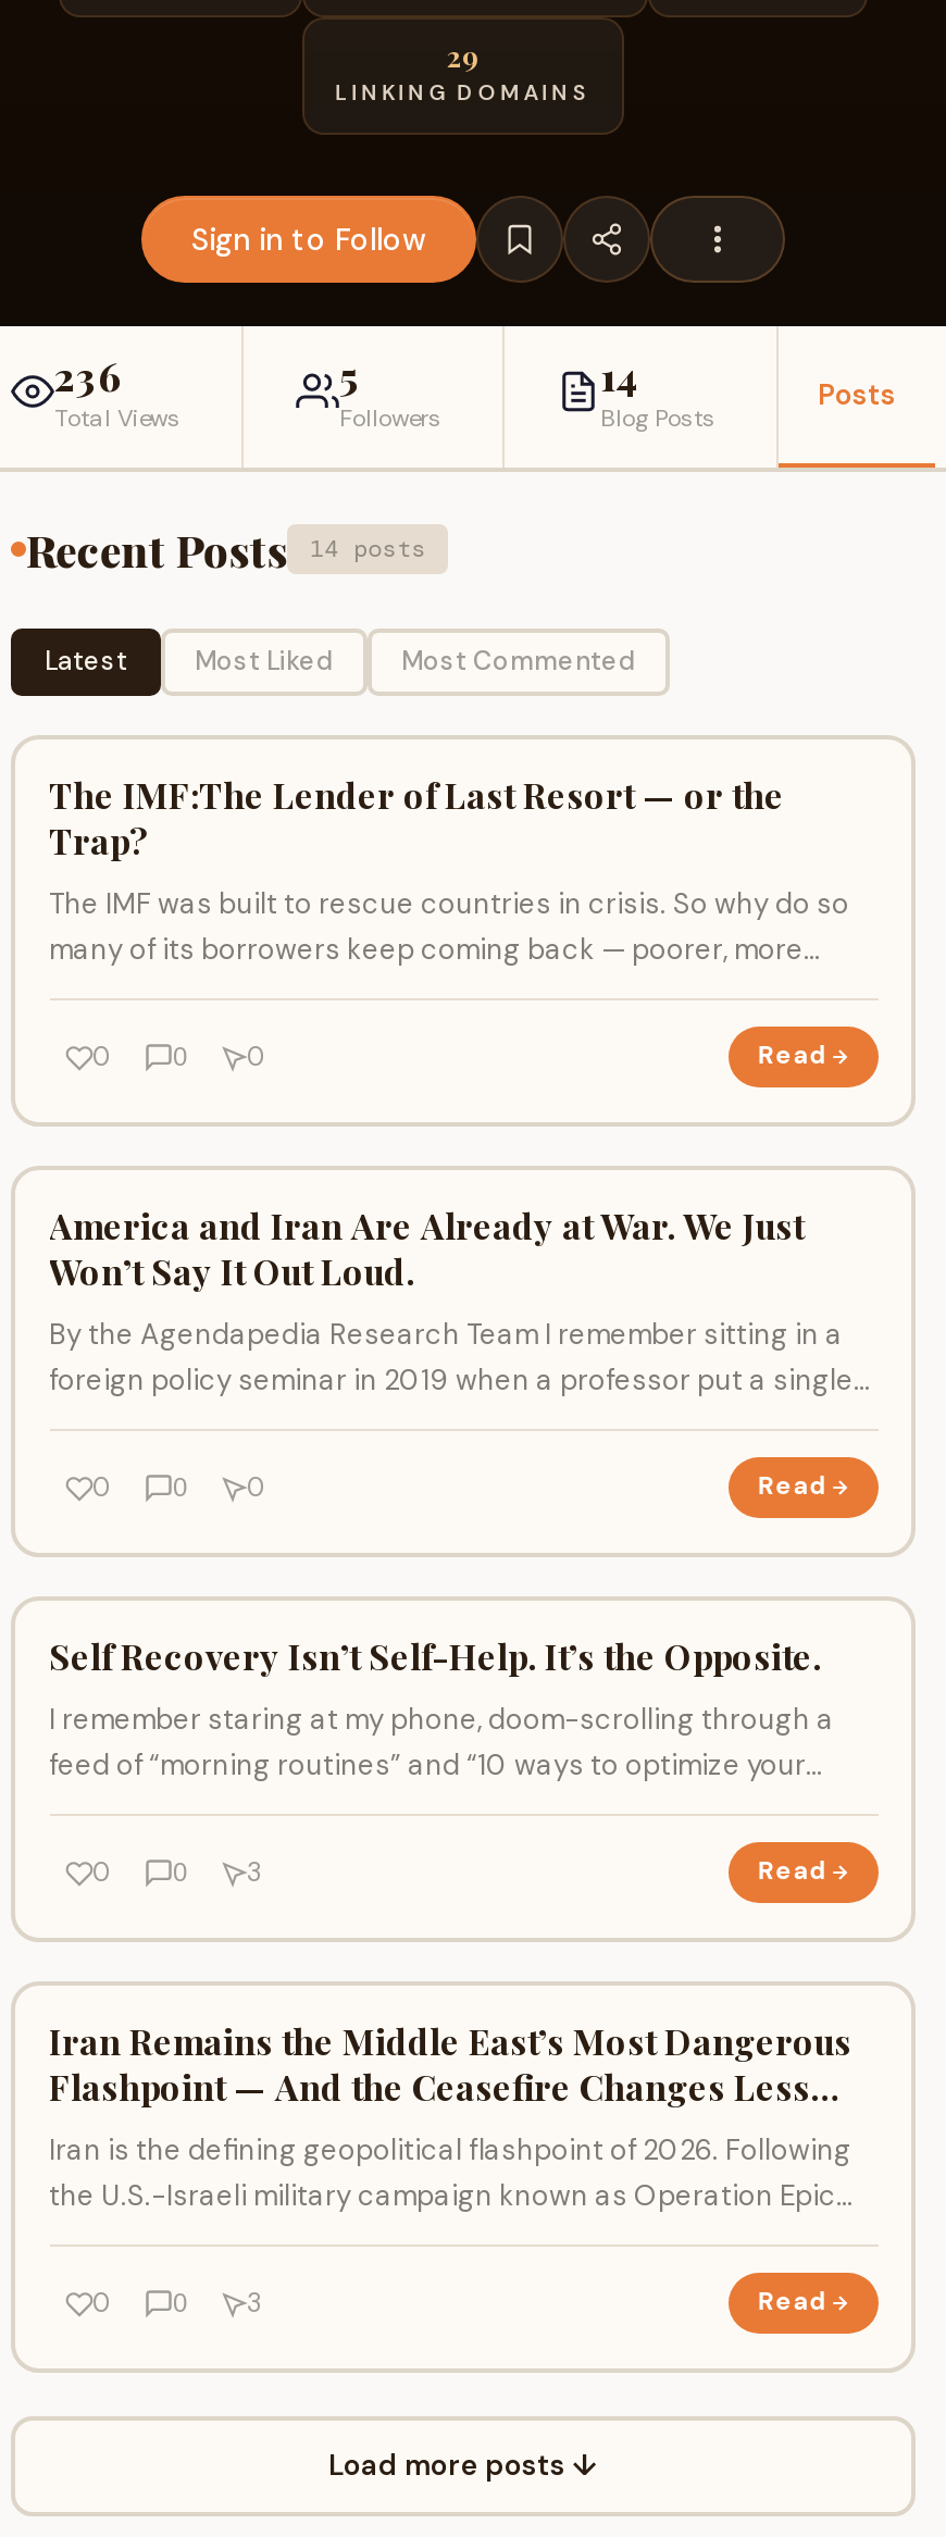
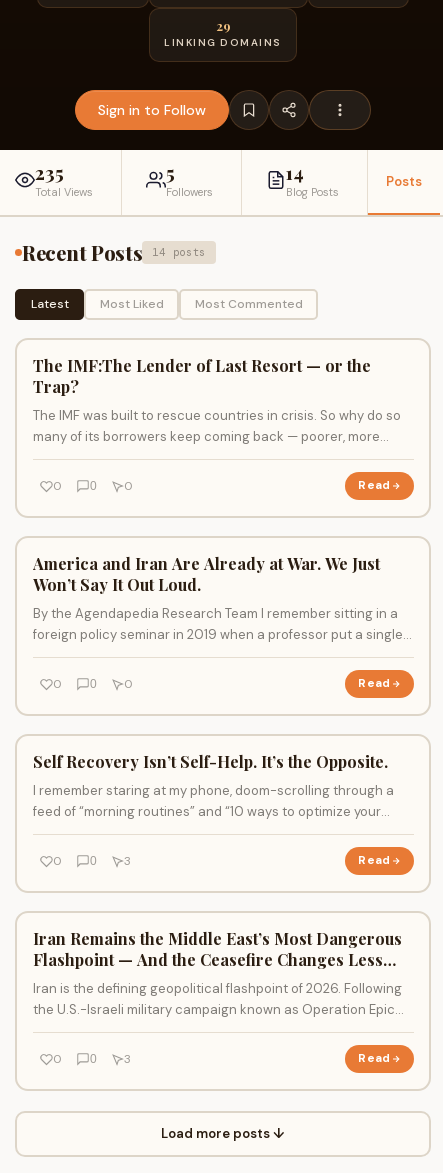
- 236
+ 235
